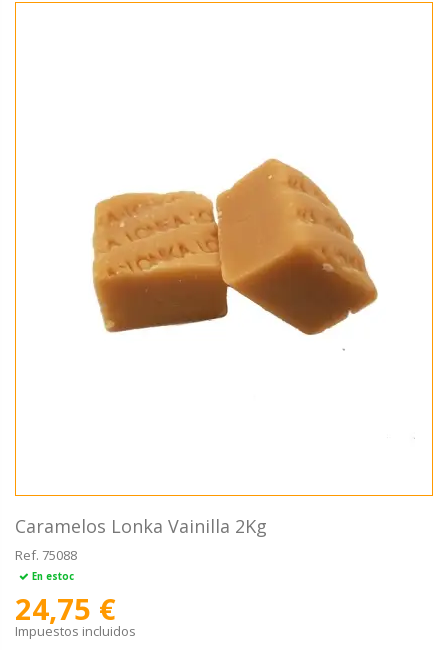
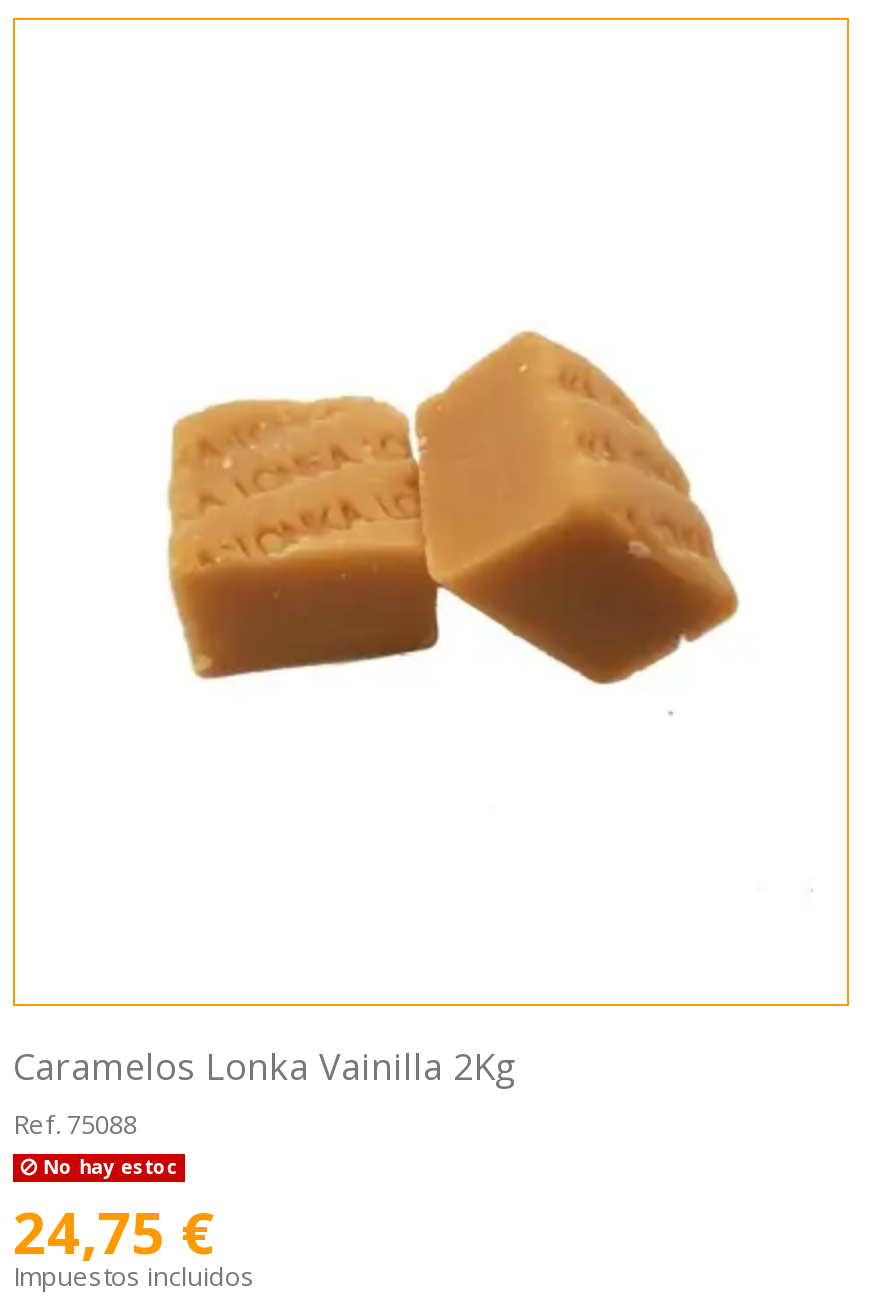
- En estoc
+ No hay estoc
